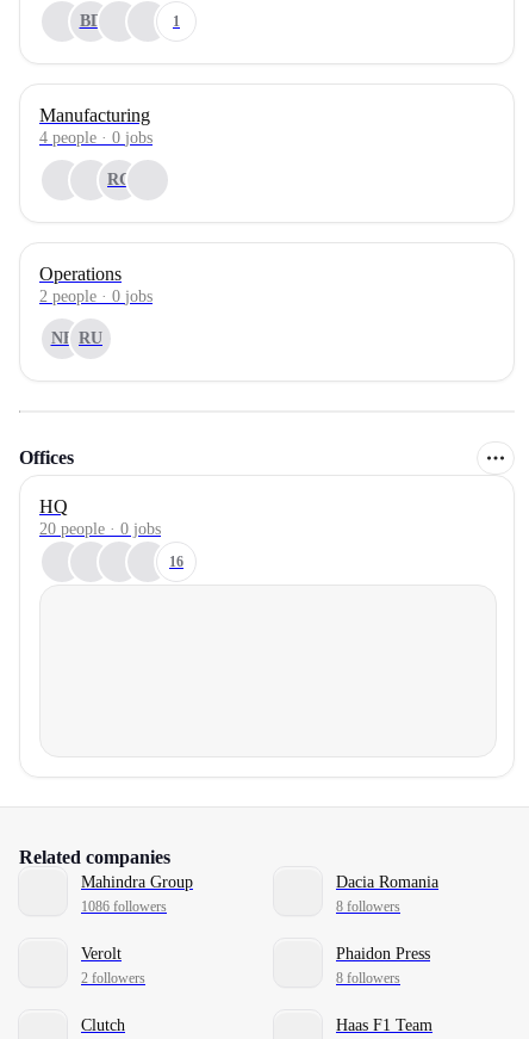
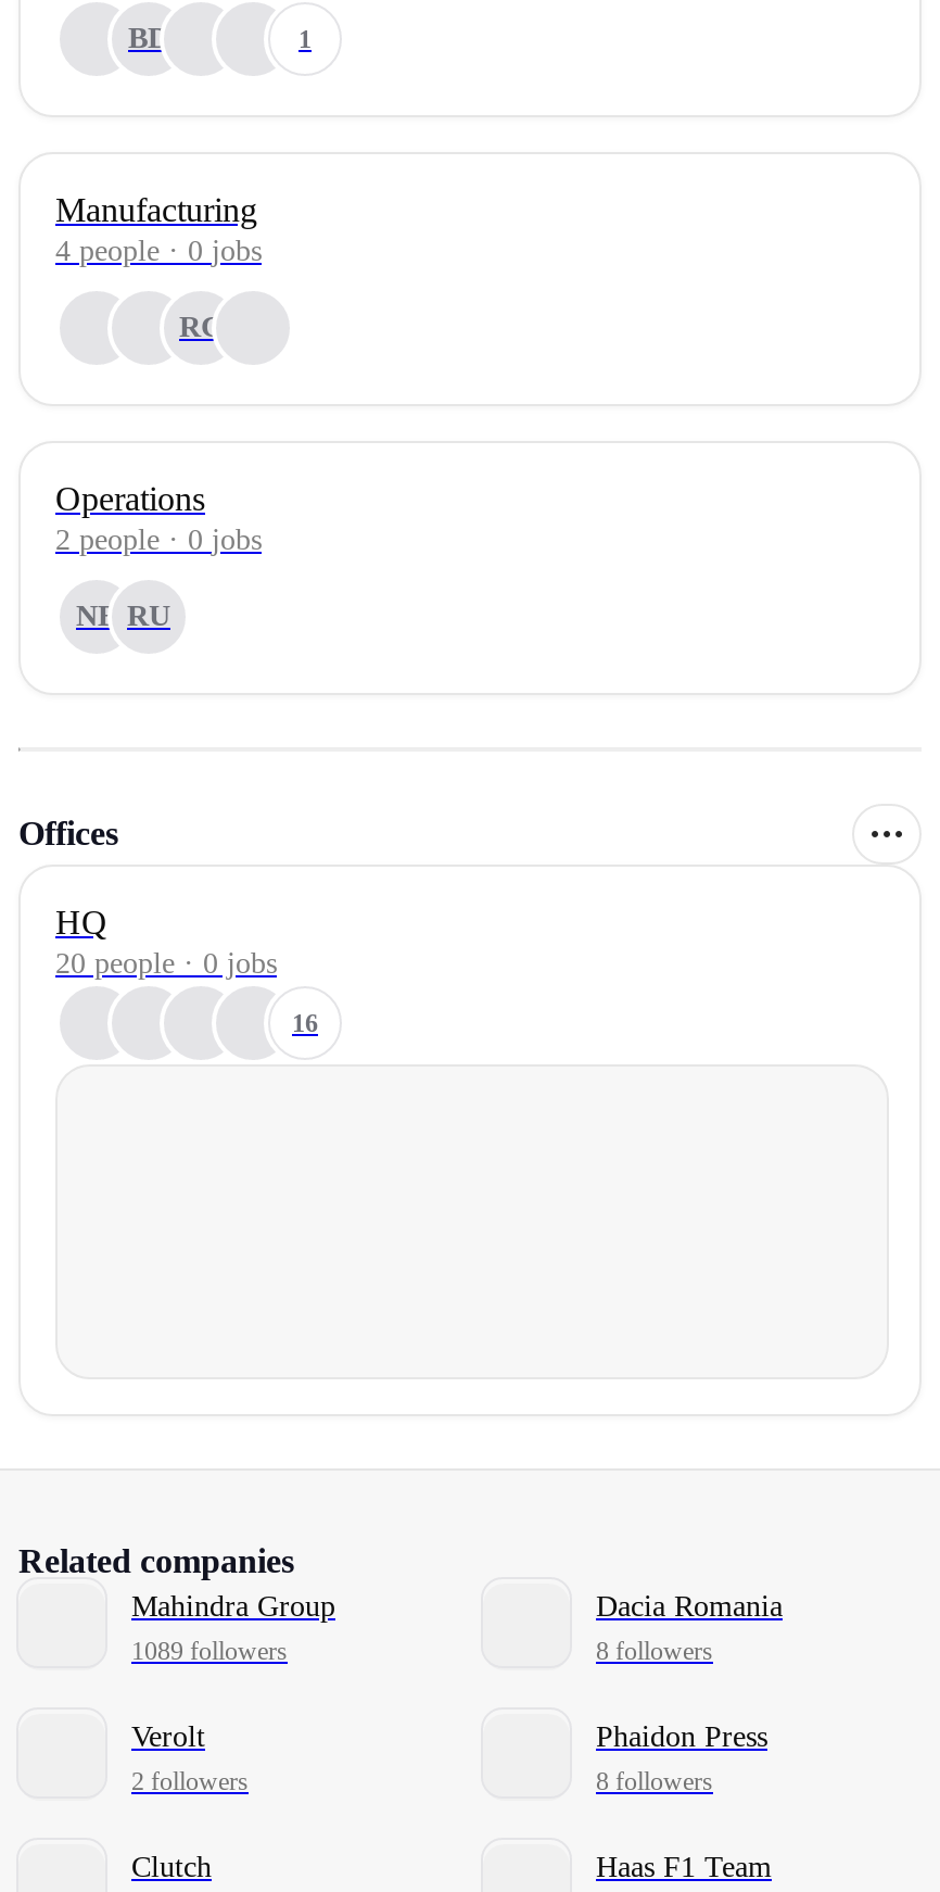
- 1086 followers
+ 1089 followers
